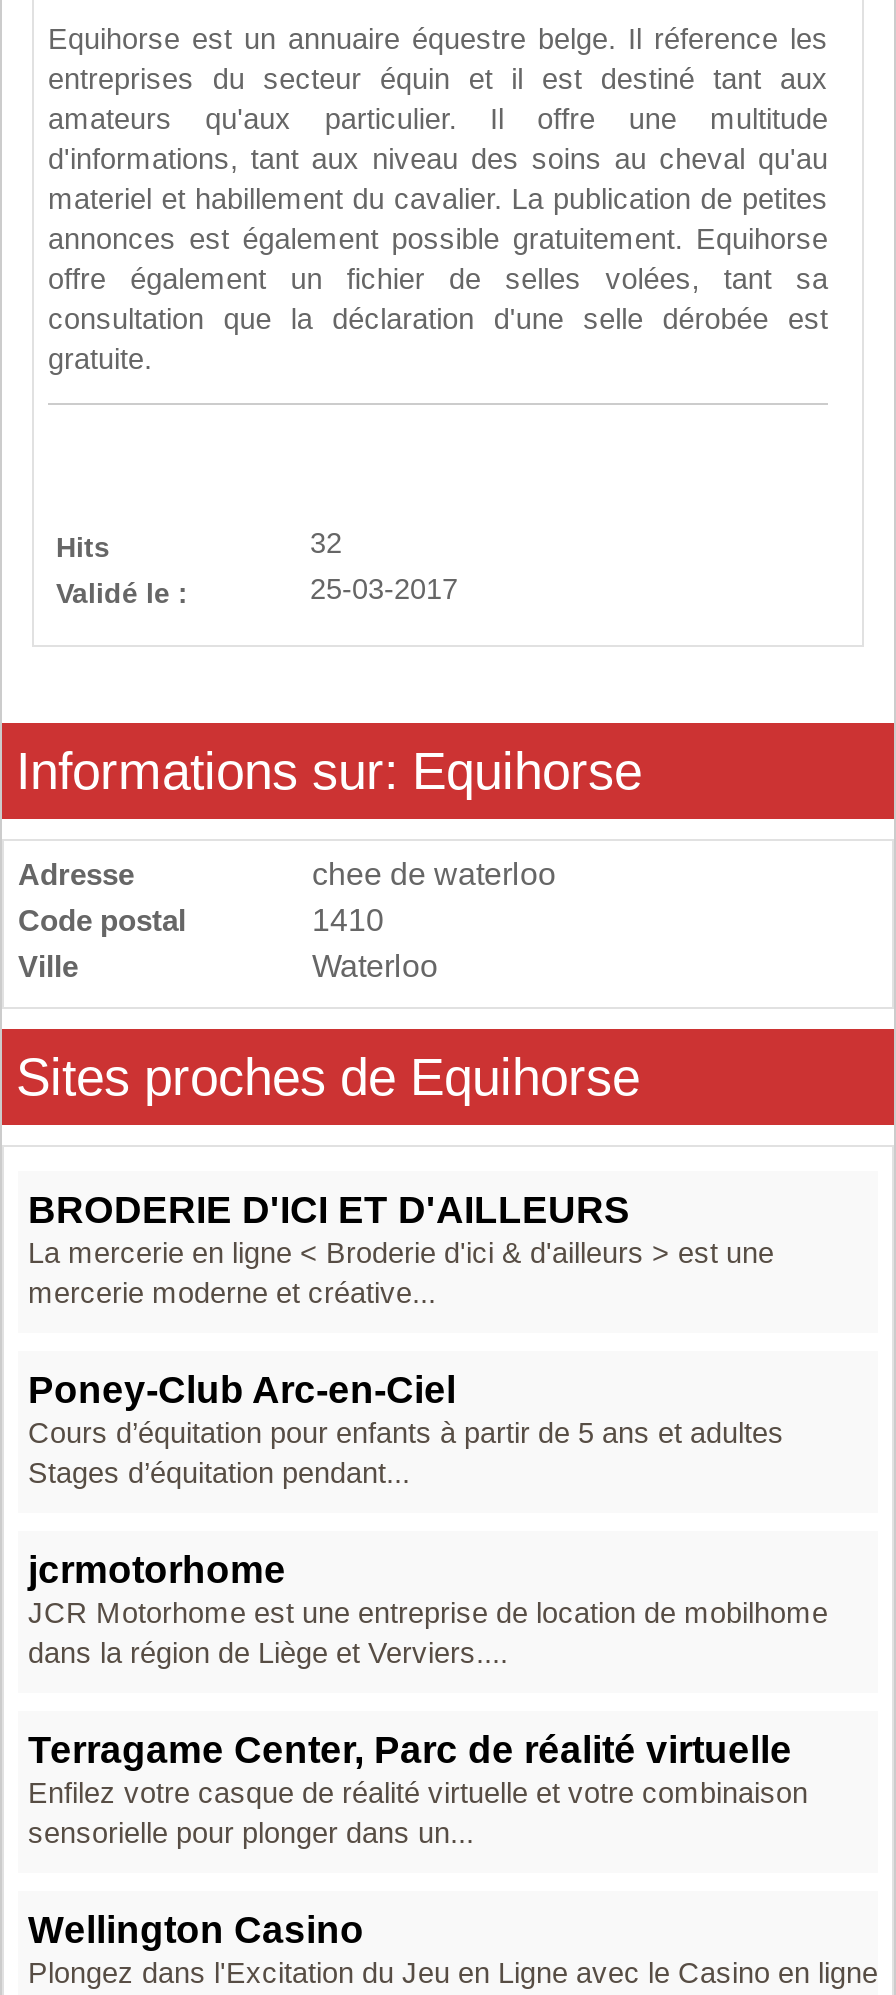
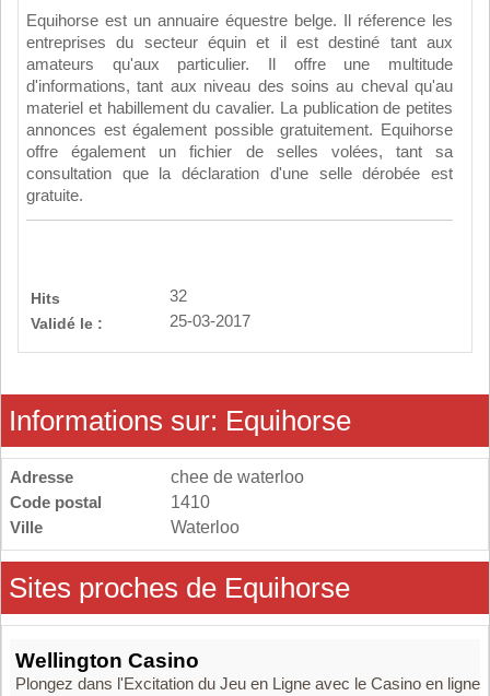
- BRODERIE D'ICI ET D'AILLEURS
- La mercerie en ligne < Broderie d'ici & d'ailleurs > est une
- mercerie moderne et créative...
- Poney-Club Arc-en-Ciel
- Cours d’équitation pour enfants à partir de 5 ans et adultes
- Stages d’équitation pendant...
- jcrmotorhome
- JCR Motorhome est une entreprise de location de mobilhome
- dans la région de Liège et Verviers....
- Terragame Center, Parc de réalité virtuelle
- Enfilez votre casque de réalité virtuelle et votre combinaison
- sensorielle pour plonger dans un...
